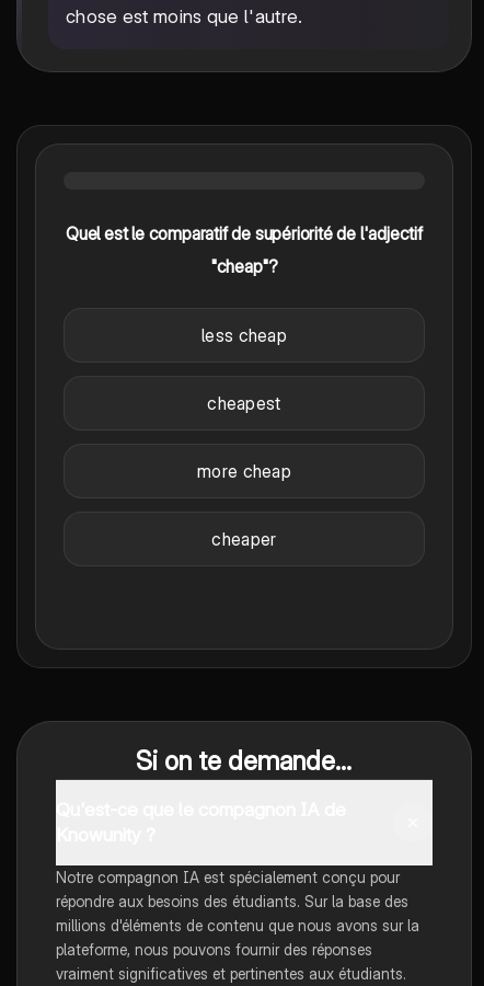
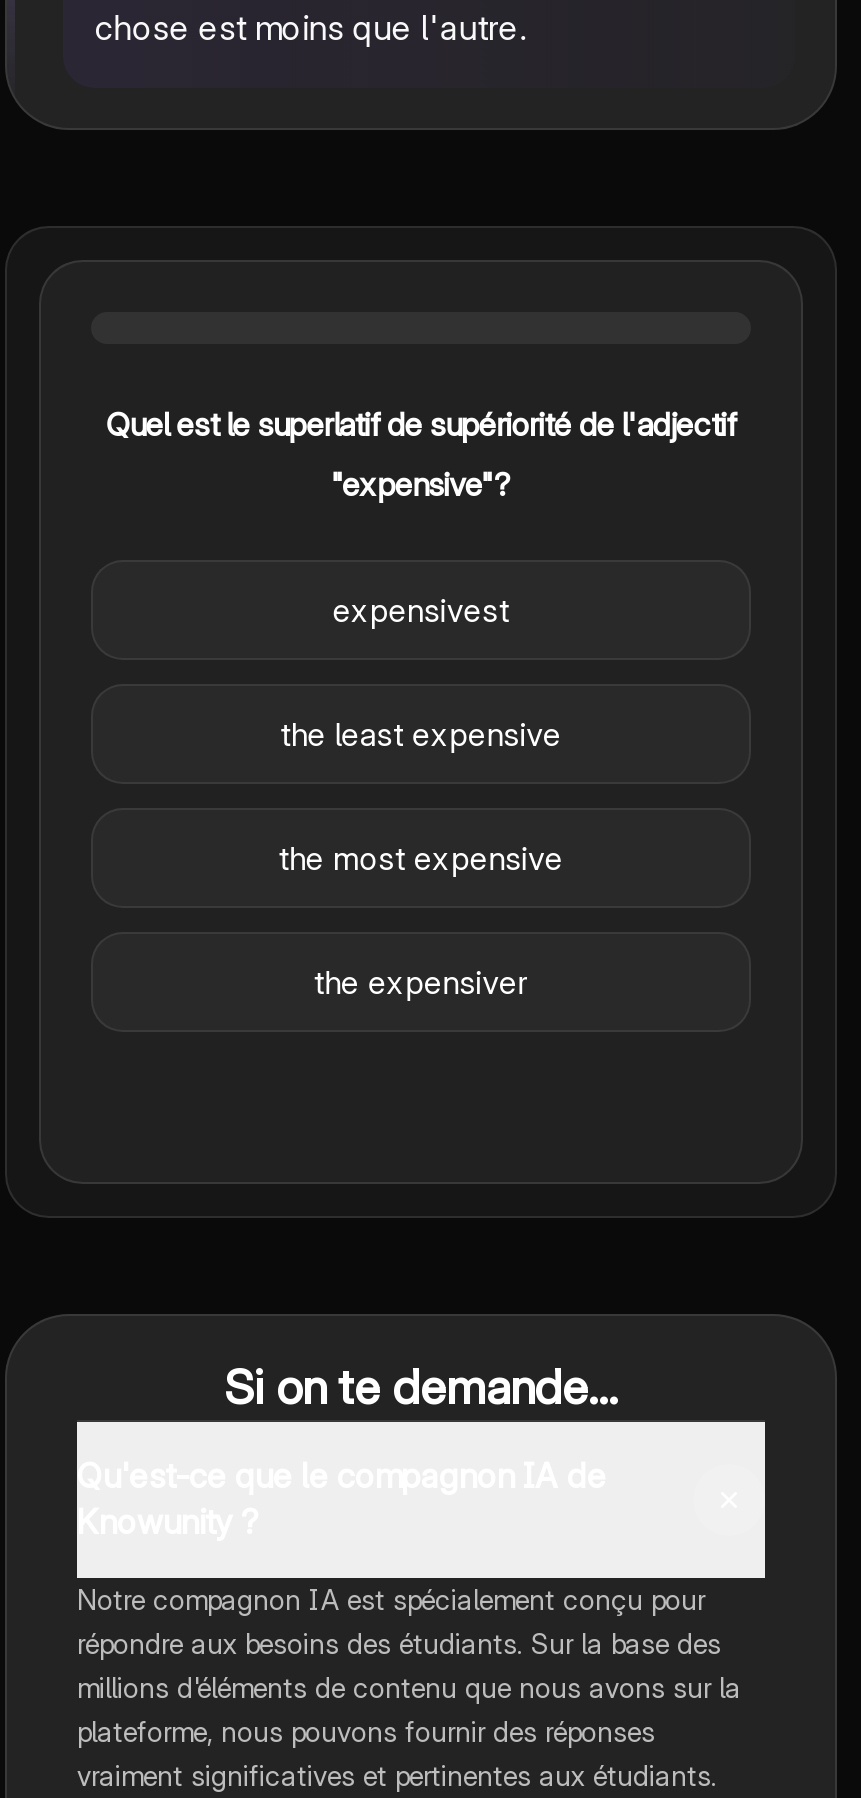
- Quel est le comparatif de supériorité de l'adjectif
+ Quel est le superlatif de supériorité de l'adjectif

- "cheap"?
+ "expensive"?

- less cheap
+ expensivest

- cheapest
+ the least expensive

- more cheap
+ the most expensive

- cheaper
+ the expensiver
